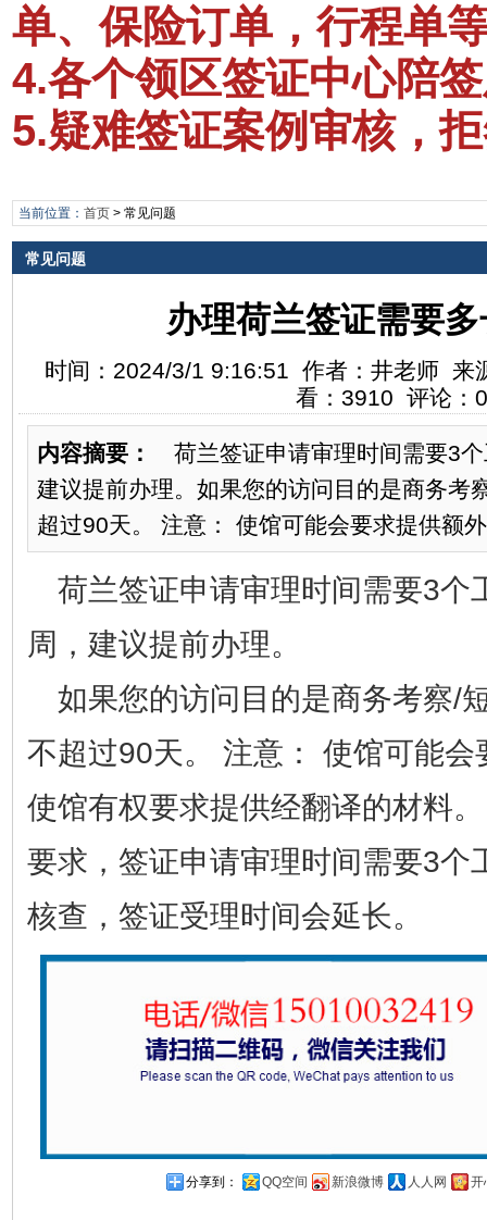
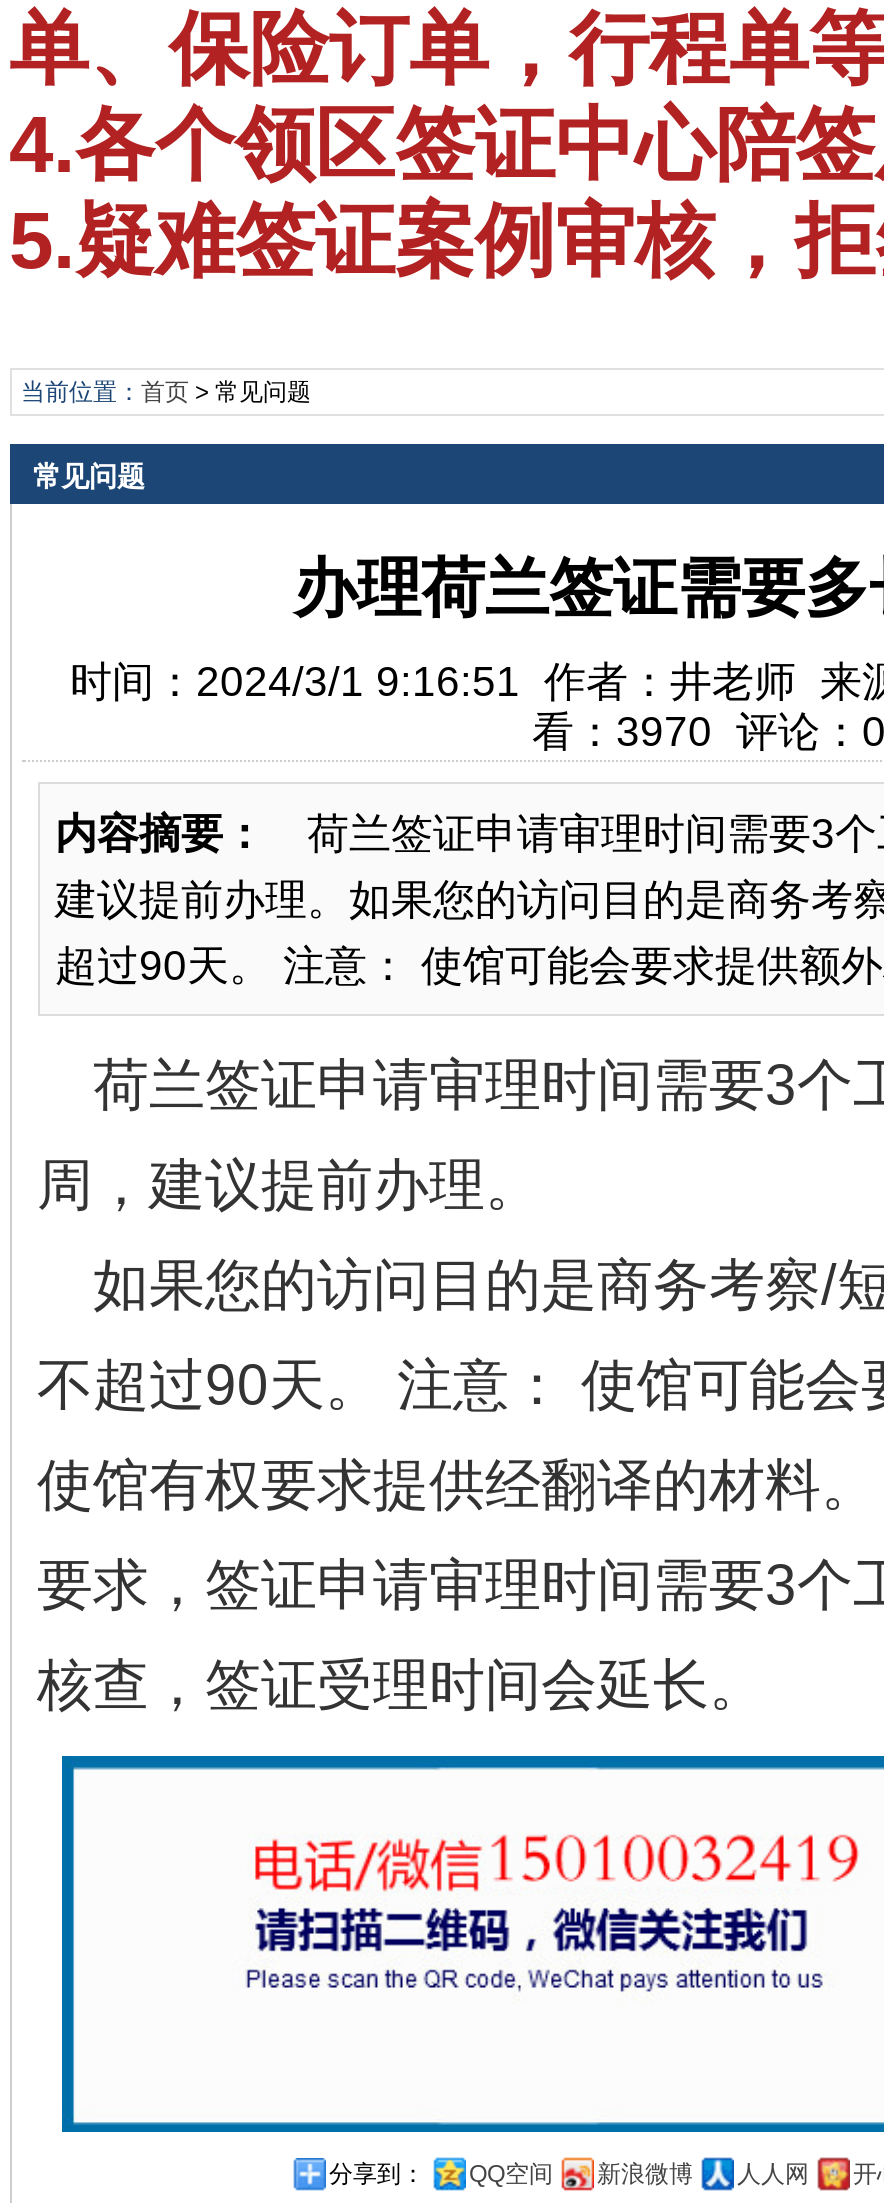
- 看：3910 评论：0
+ 看：3970 评论：0
